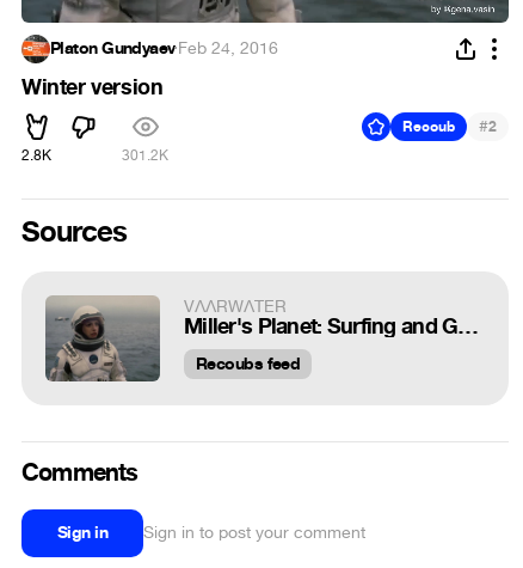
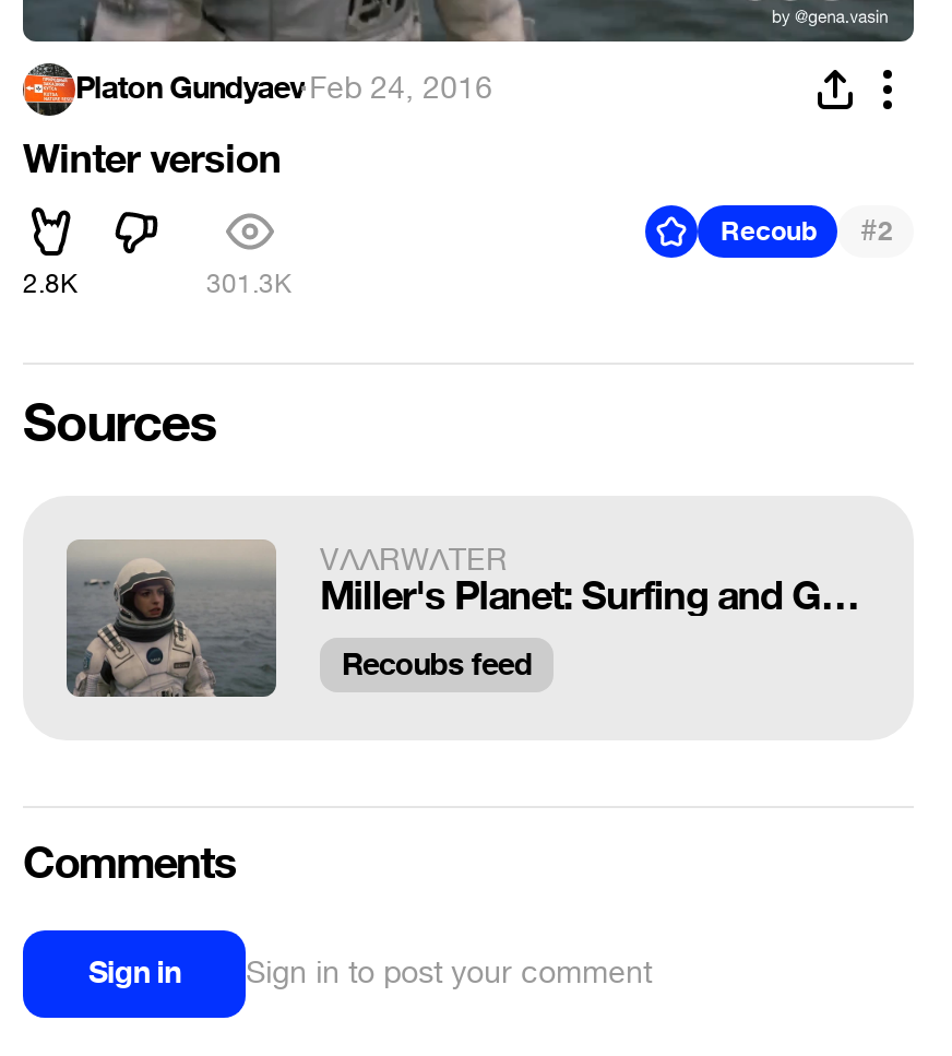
- 301.2K
+ 301.3K
